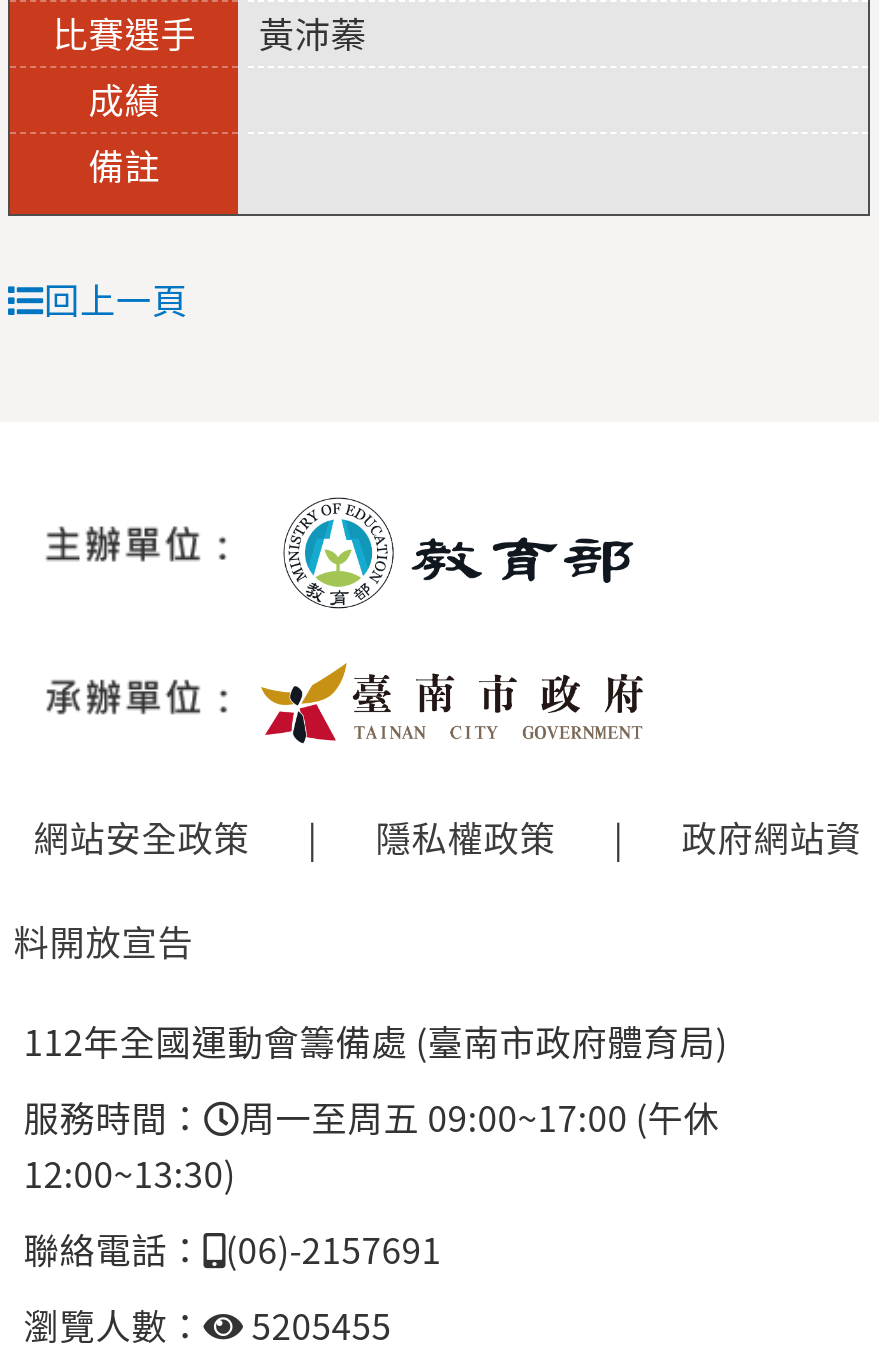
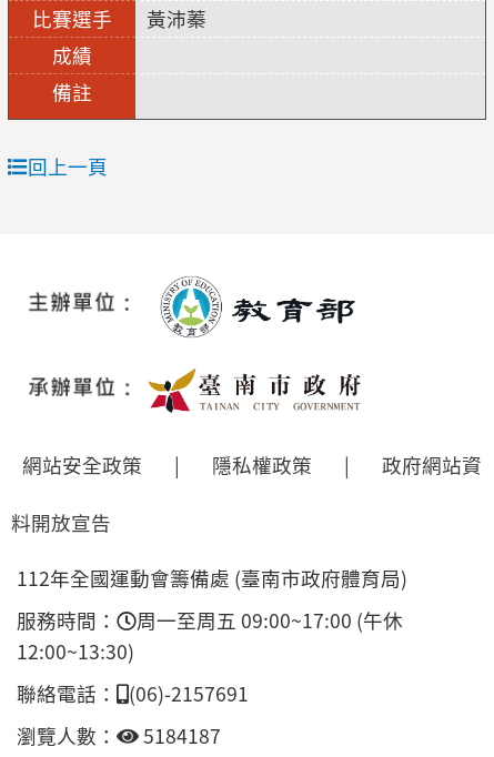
- 瀏覽人數： 5205455
+ 瀏覽人數： 5184187
